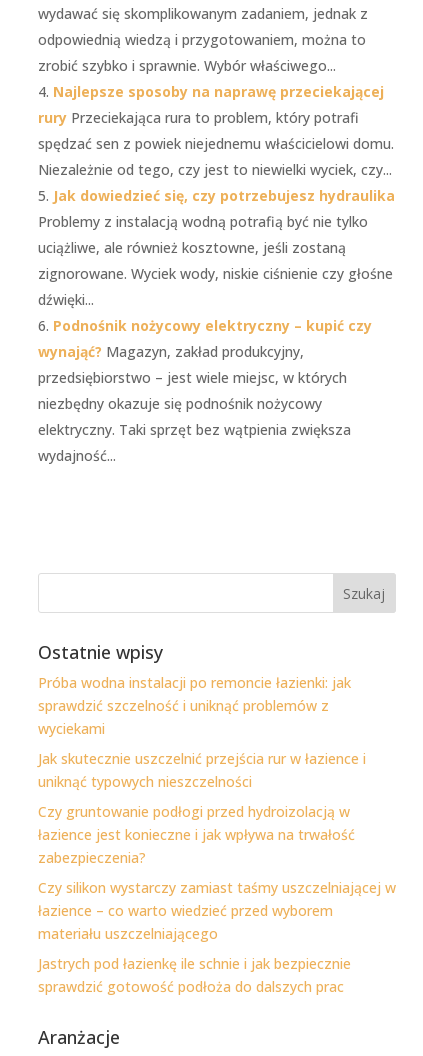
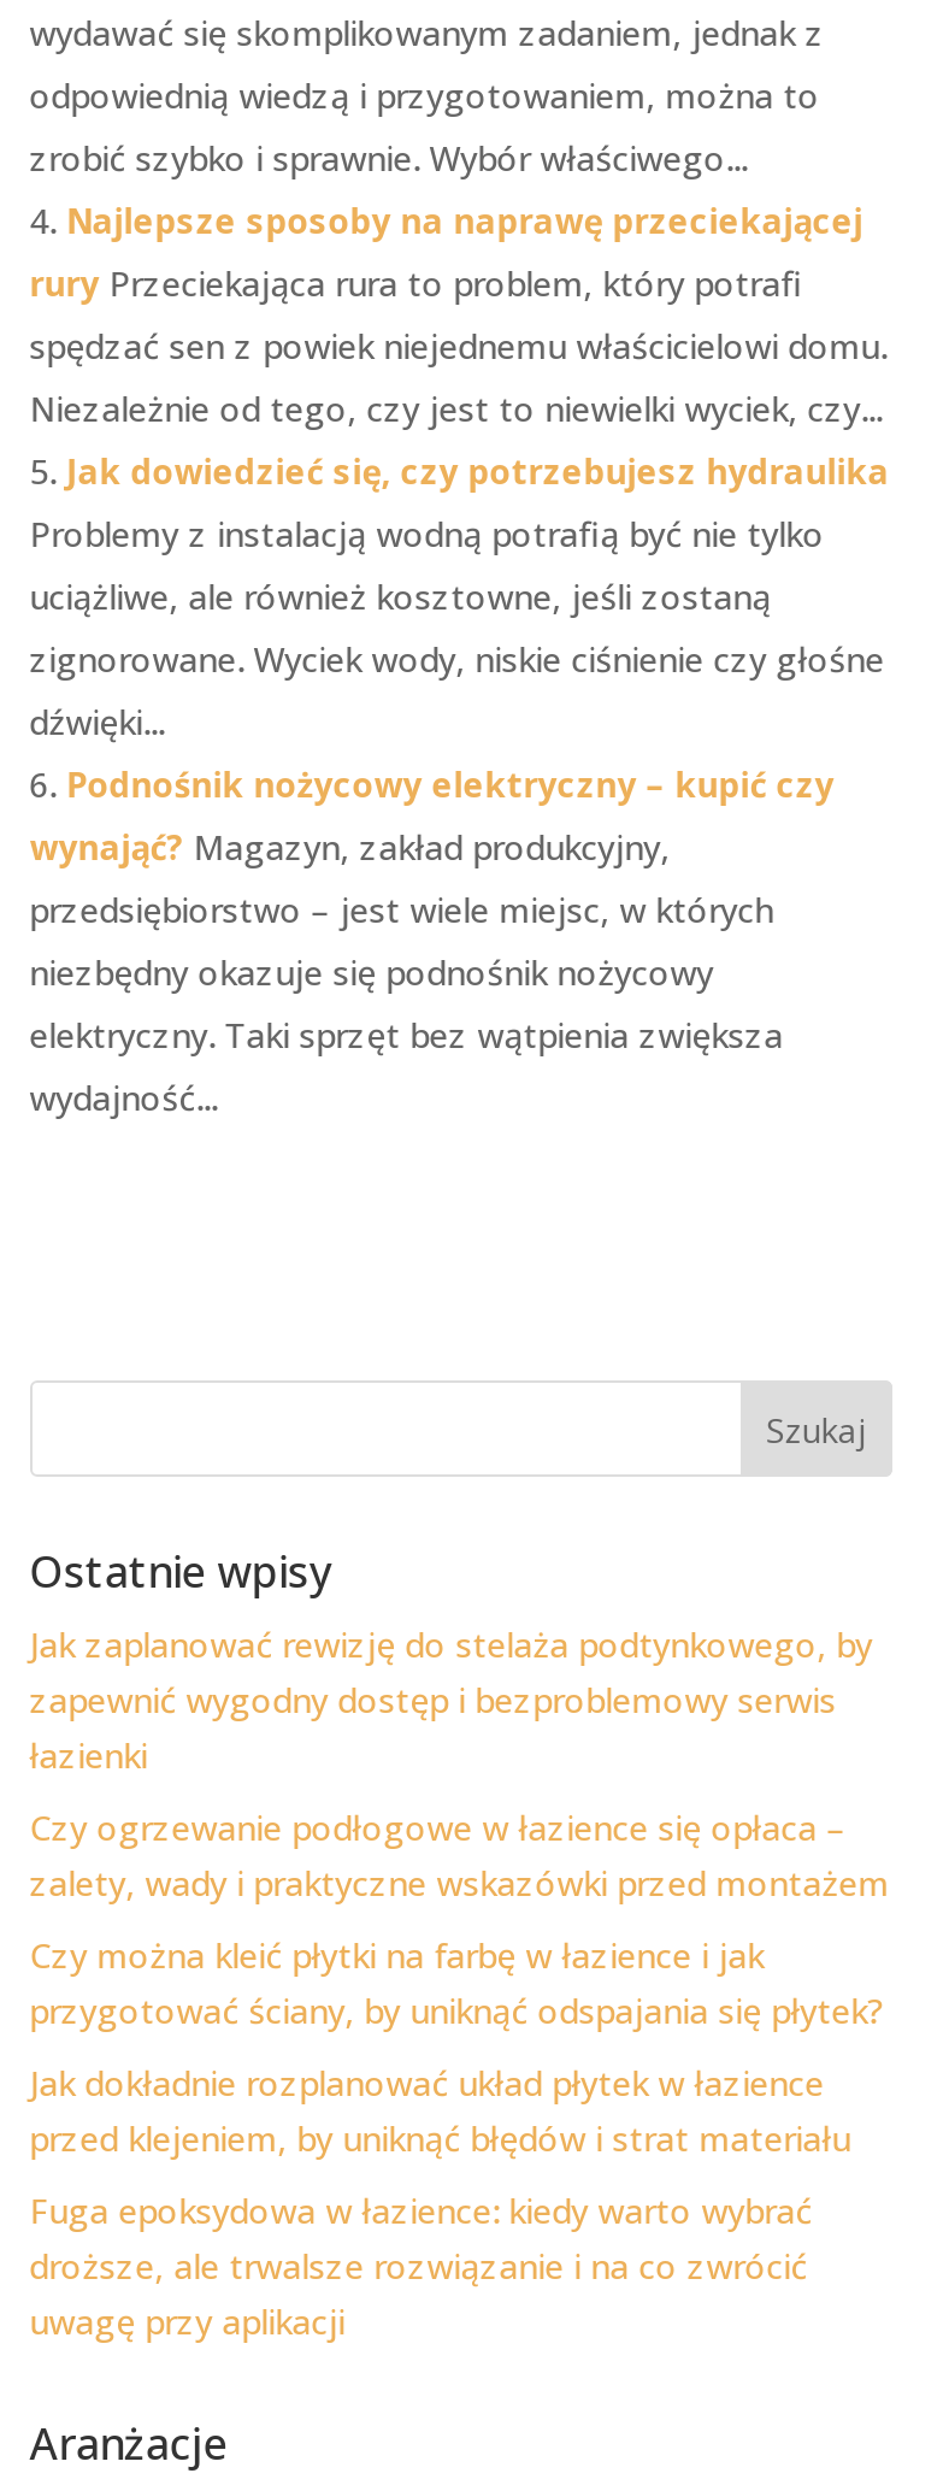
- Próba wodna instalacji po remoncie łazienki: jak
- sprawdzić szczelność i uniknąć problemów z
- wyciekami
+ Jak zaplanować rewizję do stelaża podtynkowego, by
+ zapewnić wygodny dostęp i bezproblemowy serwis
+ łazienki

- Jak skutecznie uszczelnić przejścia rur w łazience i
- uniknąć typowych nieszczelności
+ Czy ogrzewanie podłogowe w łazience się opłaca –
+ zalety, wady i praktyczne wskazówki przed montażem

- Czy gruntowanie podłogi przed hydroizolacją w
- łazience jest konieczne i jak wpływa na trwałość
- zabezpieczenia?
+ Czy można kleić płytki na farbę w łazience i jak
+ przygotować ściany, by uniknąć odspajania się płytek?

- Czy silikon wystarczy zamiast taśmy uszczelniającej w
- łazience – co warto wiedzieć przed wyborem
- materiału uszczelniającego
+ Jak dokładnie rozplanować układ płytek w łazience
+ przed klejeniem, by uniknąć błędów i strat materiału

- Jastrych pod łazienkę ile schnie i jak bezpiecznie
- sprawdzić gotowość podłoża do dalszych prac
+ Fuga epoksydowa w łazience: kiedy warto wybrać
+ droższe, ale trwalsze rozwiązanie i na co zwrócić
+ uwagę przy aplikacji
